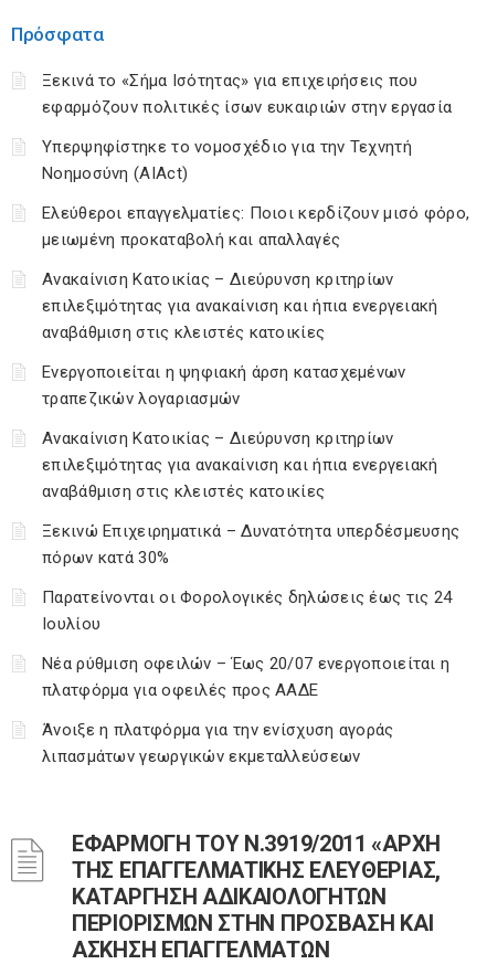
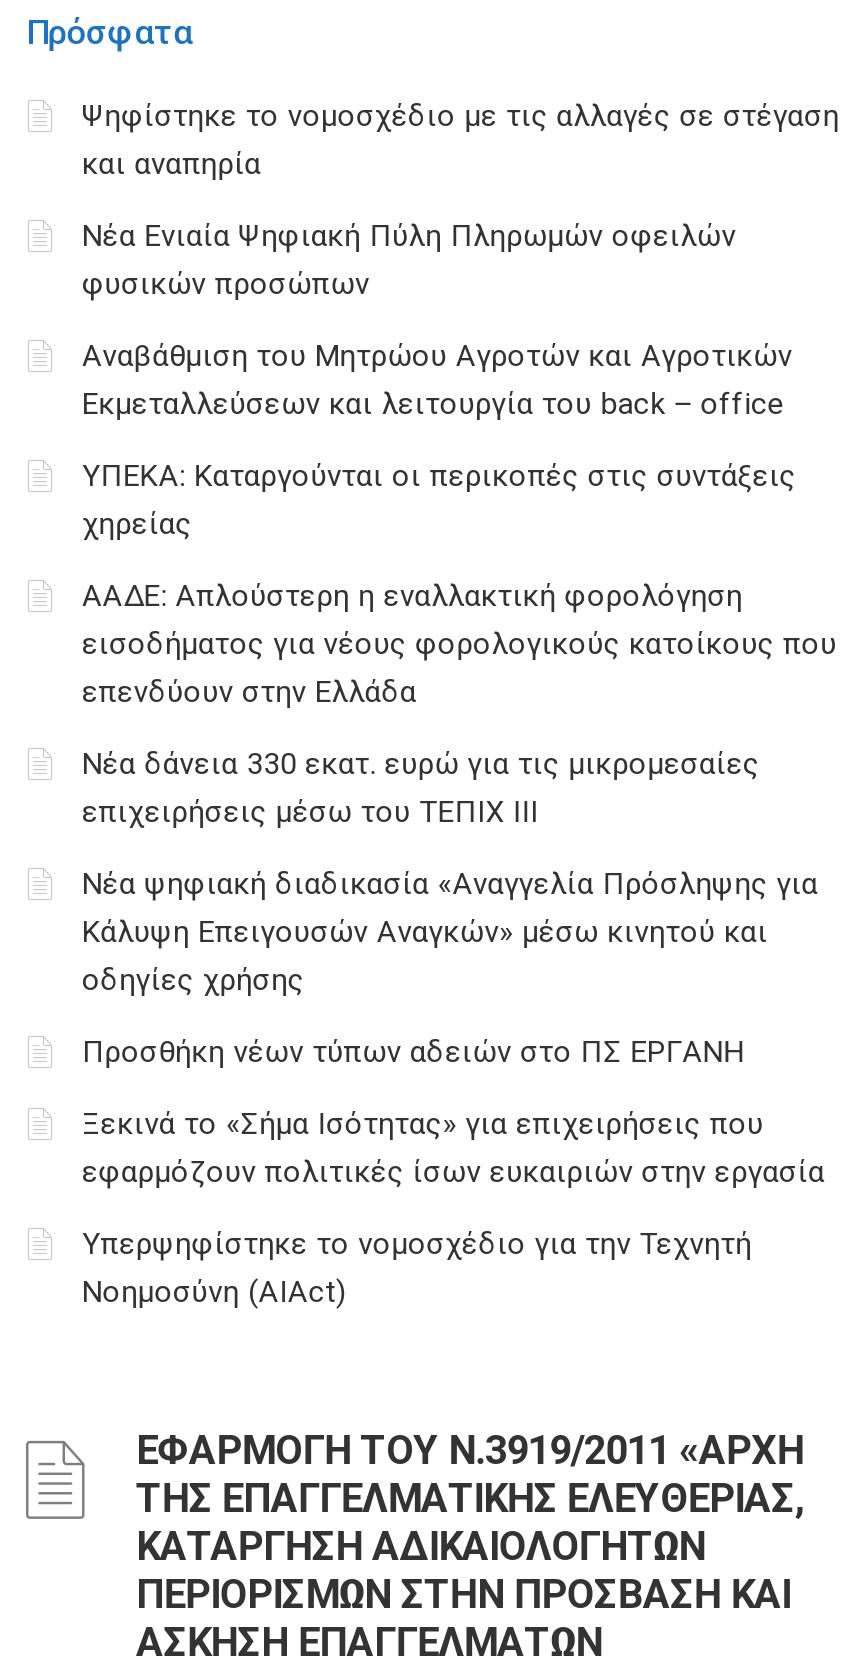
+ Ψηφίστηκε το νομοσχέδιο με τις αλλαγές σε στέγαση
+ και αναπηρία
+ Νέα Ενιαία Ψηφιακή Πύλη Πληρωμών οφειλών
+ φυσικών προσώπων
+ Αναβάθμιση του Μητρώου Αγροτών και Αγροτικών
+ Εκμεταλλεύσεων και λειτουργία του back – office
+ ΥΠΕΚΑ: Καταργούνται οι περικοπές στις συντάξεις
+ χηρείας
+ ΑΑΔΕ: Απλούστερη η εναλλακτική φορολόγηση
+ εισοδήματος για νέους φορολογικούς κατοίκους που
+ επενδύουν στην Ελλάδα
+ Νέα δάνεια 330 εκατ. ευρώ για τις μικρομεσαίες
+ επιχειρήσεις μέσω του ΤΕΠΙΧ ΙΙΙ
+ Νέα ψηφιακή διαδικασία «Αναγγελία Πρόσληψης για
+ Κάλυψη Επειγουσών Αναγκών» μέσω κινητού και
+ οδηγίες χρήσης
+ Προσθήκη νέων τύπων αδειών στο ΠΣ ΕΡΓΑΝΗ

moved down: Ξεκινά το «Σήμα Ισότητας» για επιχειρήσεις που | εφαρμόζουν πολιτικές ίσων ευκαιριών στην εργασία | Υπερψηφίστηκε το νομοσχέδιο για την Τεχνητή | Νοημοσύνη (AIAct)

- Ελεύθεροι επαγγελματίες: Ποιοι κερδίζουν μισό φόρο,
- μειωμένη προκαταβολή και απαλλαγές
- Ανακαίνιση Κατοικίας – Διεύρυνση κριτηρίων
- επιλεξιμότητας για ανακαίνιση και ήπια ενεργειακή
- αναβάθμιση στις κλειστές κατοικίες
- Ενεργοποιείται η ψηφιακή άρση κατασχεμένων
- τραπεζικών λογαριασμών
- Ανακαίνιση Κατοικίας – Διεύρυνση κριτηρίων
- επιλεξιμότητας για ανακαίνιση και ήπια ενεργειακή
- αναβάθμιση στις κλειστές κατοικίες
- Ξεκινώ Επιχειρηματικά – Δυνατότητα υπερδέσμευσης
- πόρων κατά 30%
- Παρατείνονται οι Φορολογικές δηλώσεις έως τις 24
- Ιουλίου
- Νέα ρύθμιση οφειλών – Έως 20/07 ενεργοποιείται η
- πλατφόρμα για οφειλές προς ΑΑΔΕ
- Άνοιξε η πλατφόρμα για την ενίσχυση αγοράς
- λιπασμάτων γεωργικών εκμεταλλεύσεων
